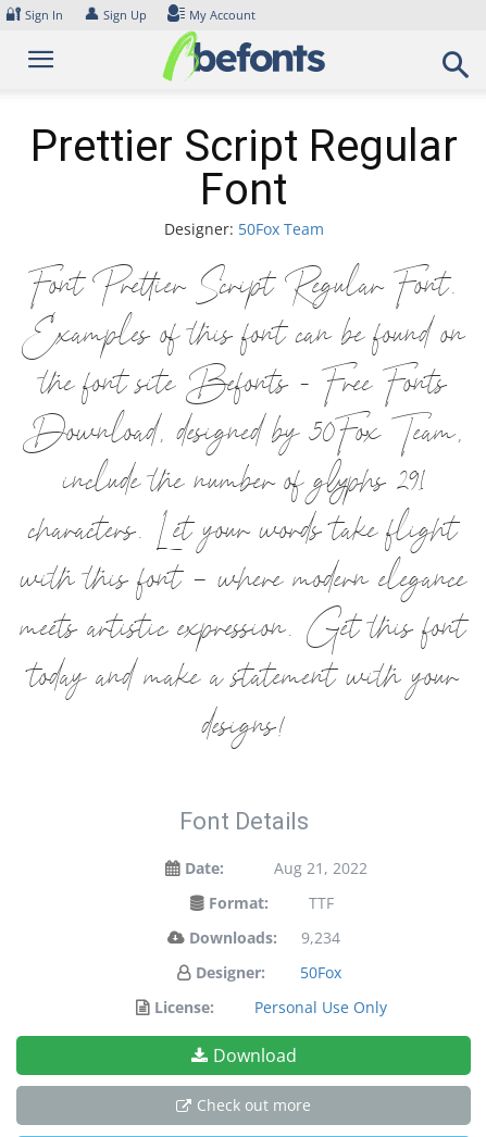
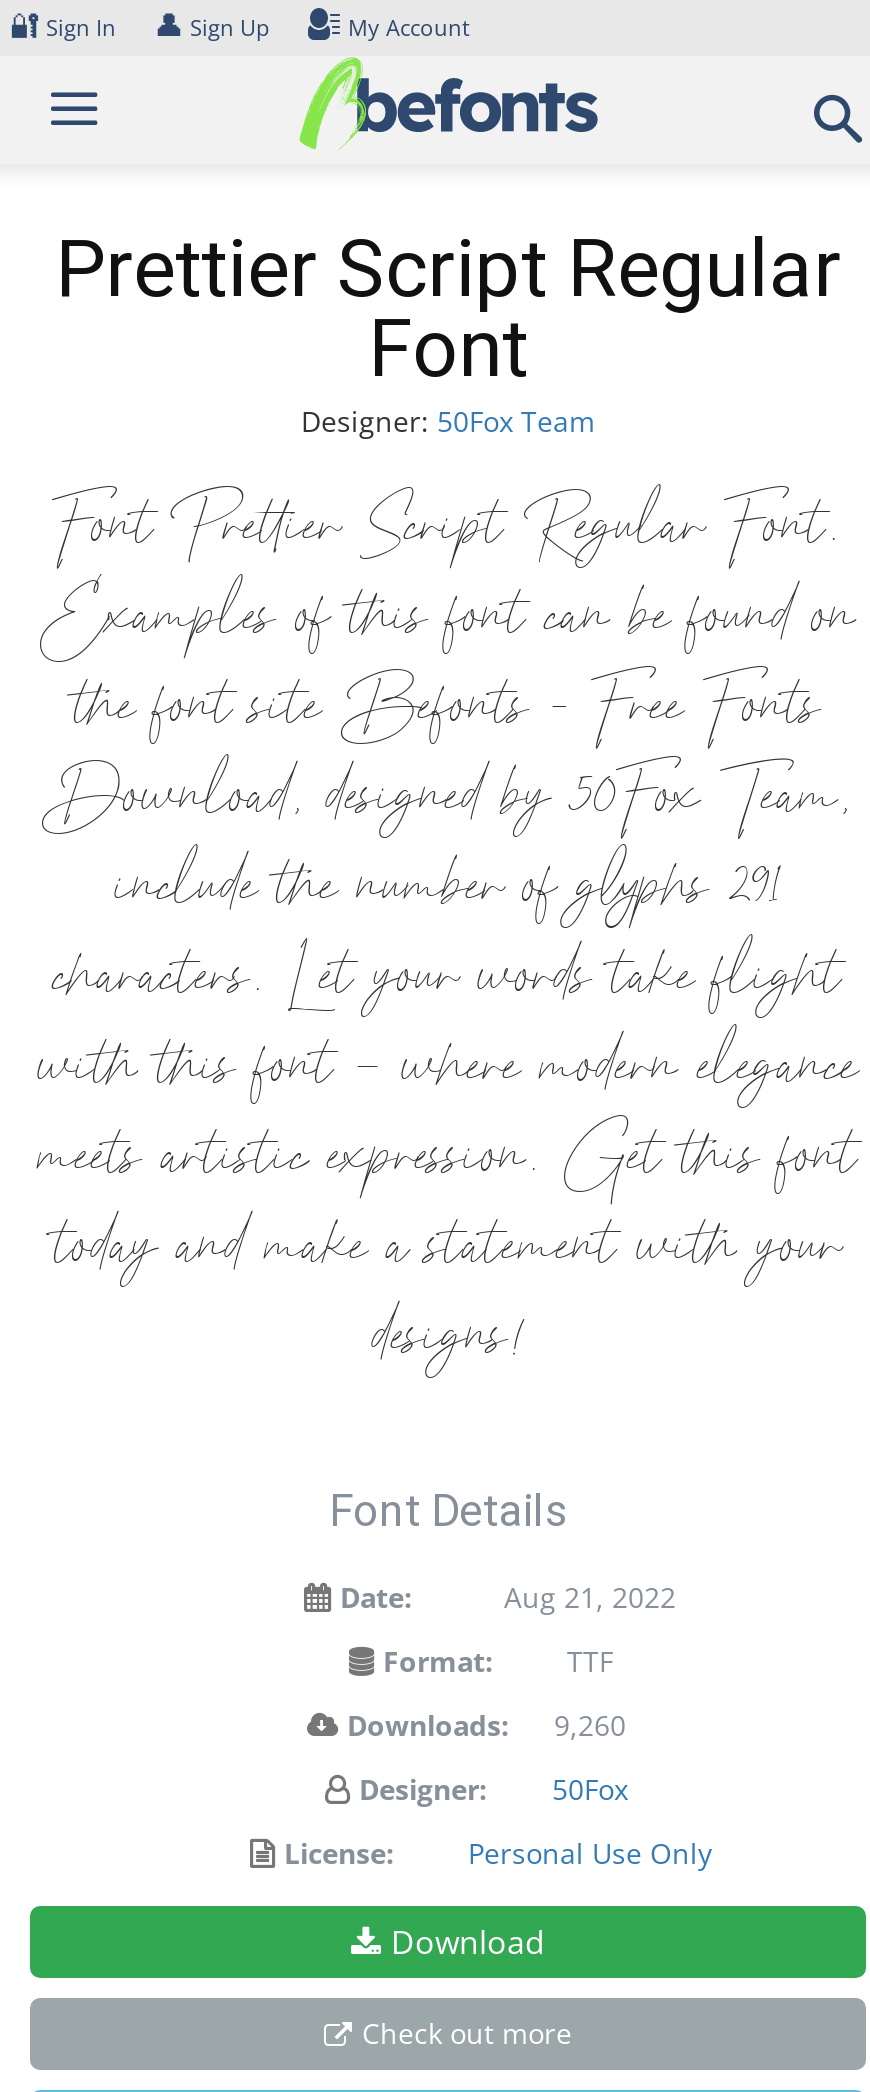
- Downloads: 9,234
+ Downloads: 9,260
